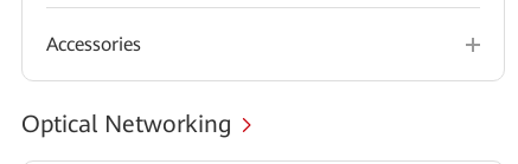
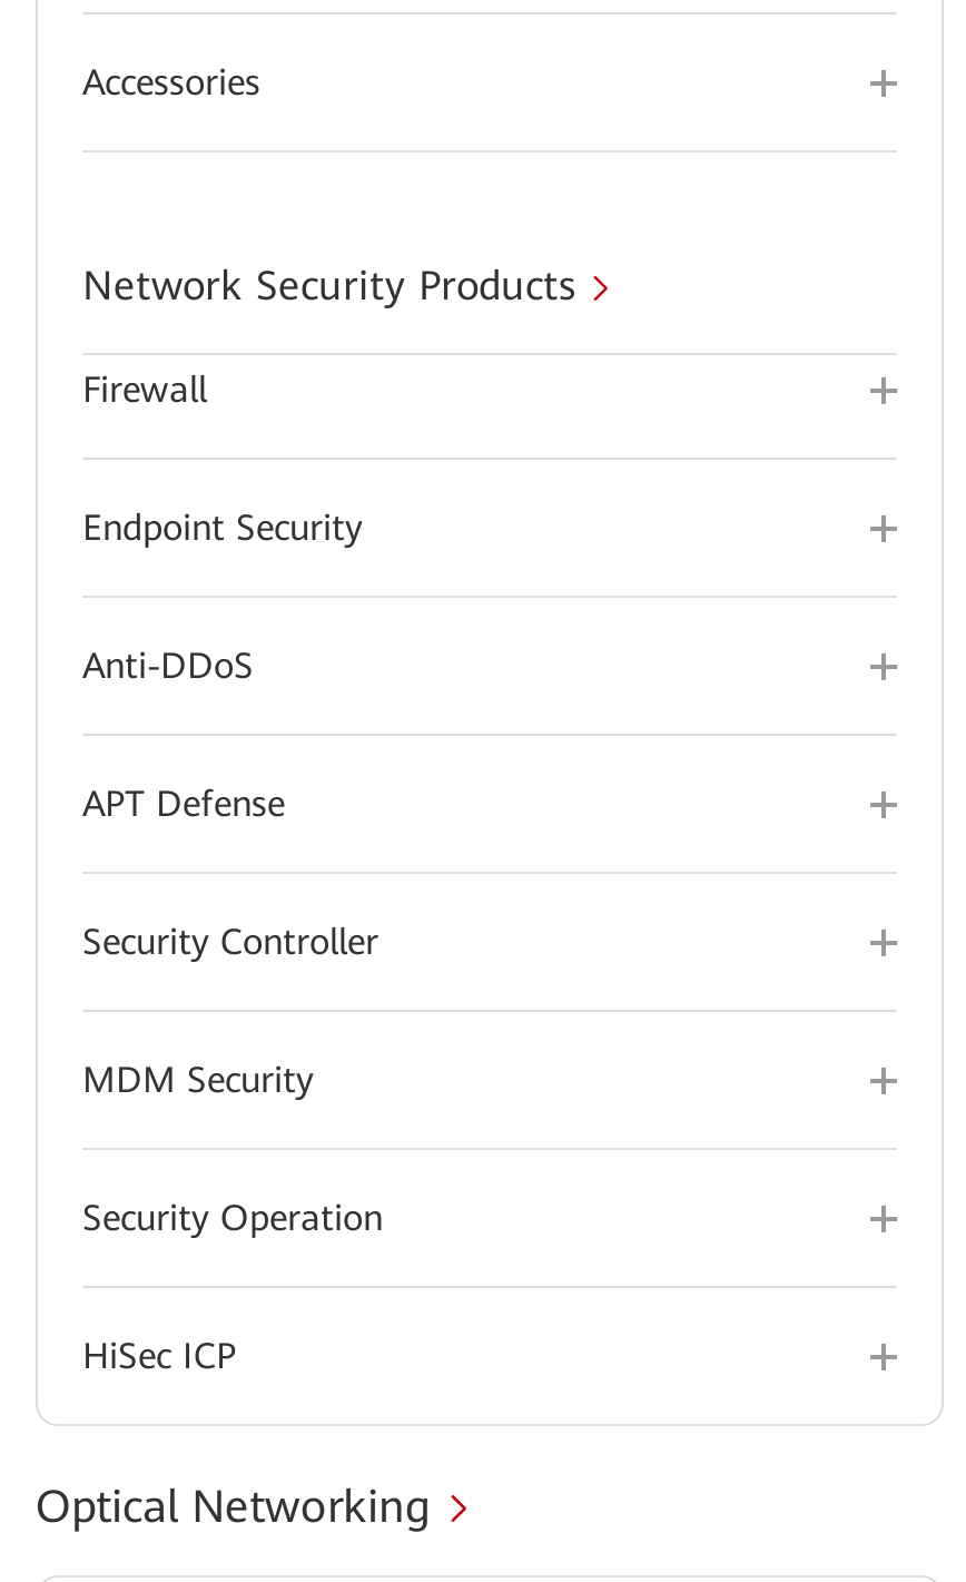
+ Network Security Products
+ Firewall
+ Endpoint Security
+ Anti-DDoS
+ APT Defense
+ Security Controller
+ MDM Security
+ Security Operation
+ HiSec ICP
